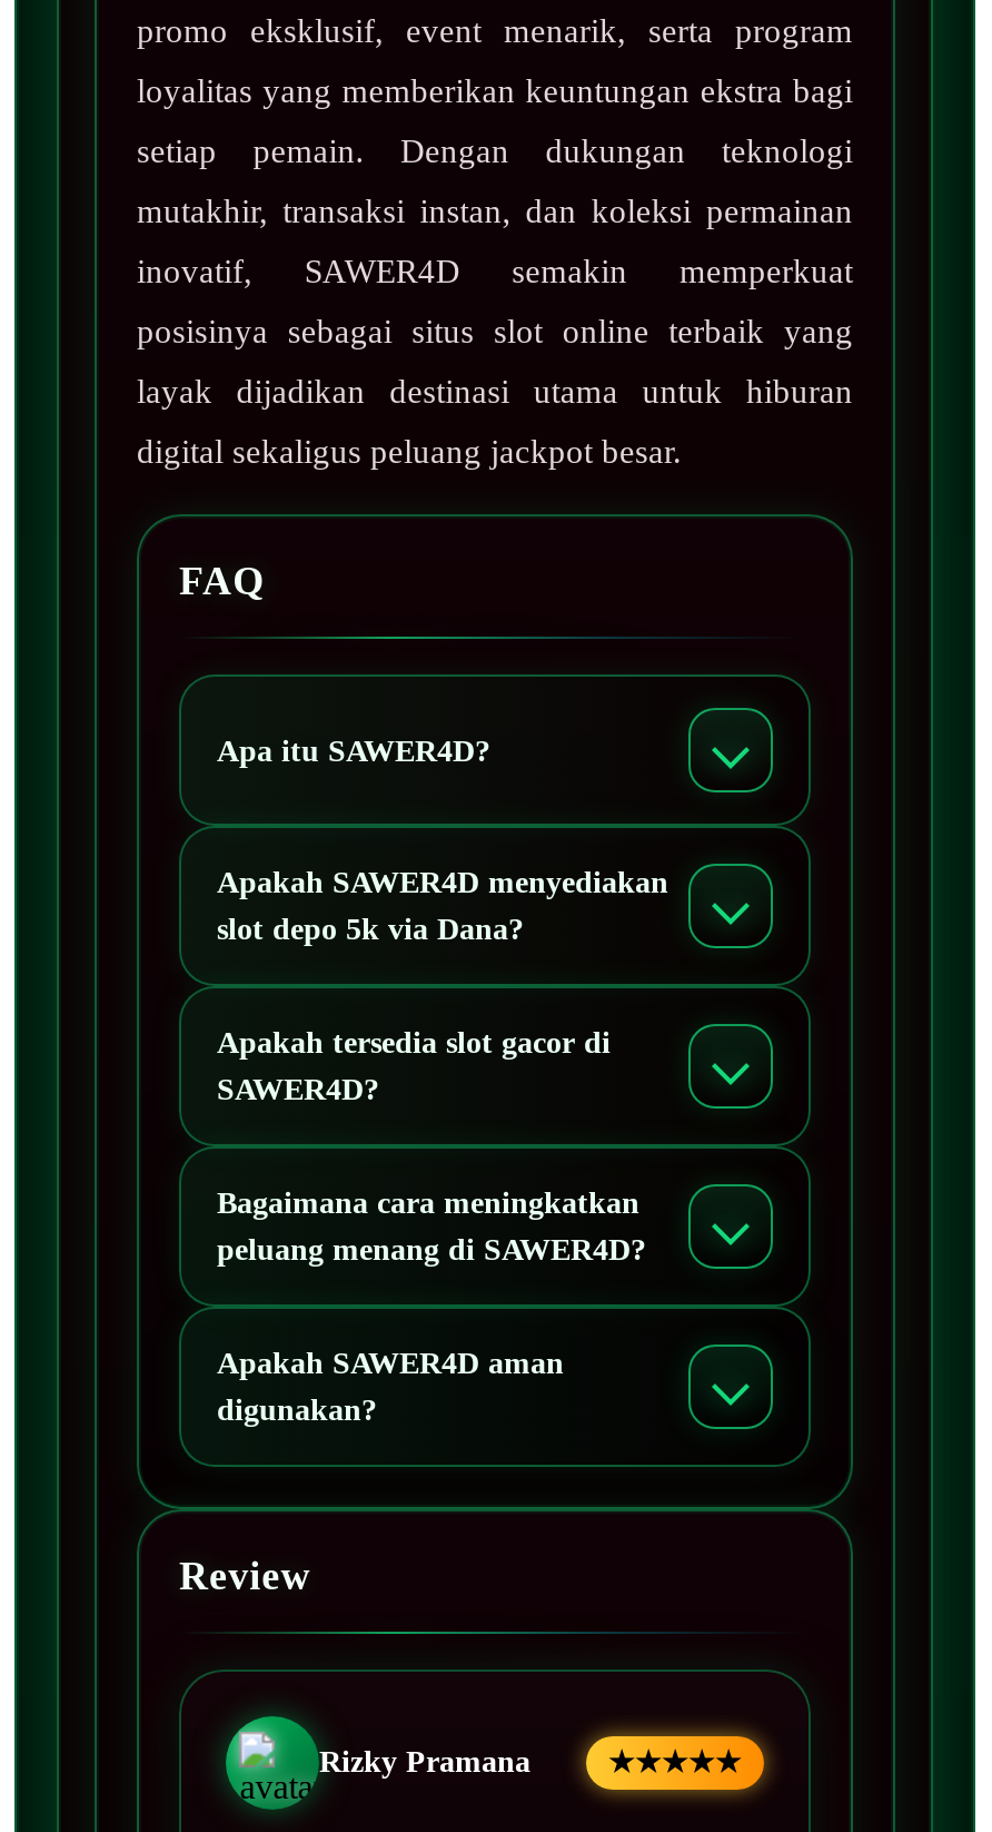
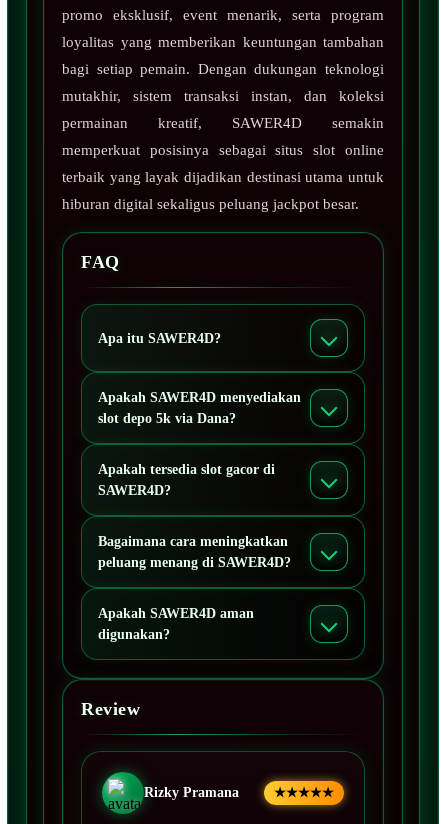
- loyalitas yang memberikan keuntungan ekstra bagi
+ loyalitas yang memberikan keuntungan tambahan

- setiap pemain. Dengan dukungan teknologi
+ bagi setiap pemain. Dengan dukungan teknologi

- mutakhir, transaksi instan, dan koleksi permainan
+ mutakhir, sistem transaksi instan, dan koleksi

- inovatif, SAWER4D semakin memperkuat
+ permainan kreatif, SAWER4D semakin

- posisinya sebagai situs slot online terbaik yang
+ memperkuat posisinya sebagai situs slot online

- layak dijadikan destinasi utama untuk hiburan
+ terbaik yang layak dijadikan destinasi utama untuk

- digital sekaligus peluang jackpot besar.
+ hiburan digital sekaligus peluang jackpot besar.
